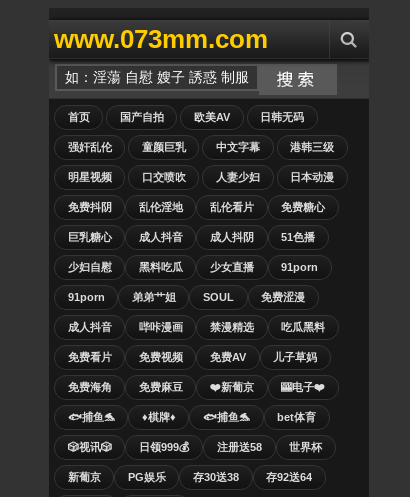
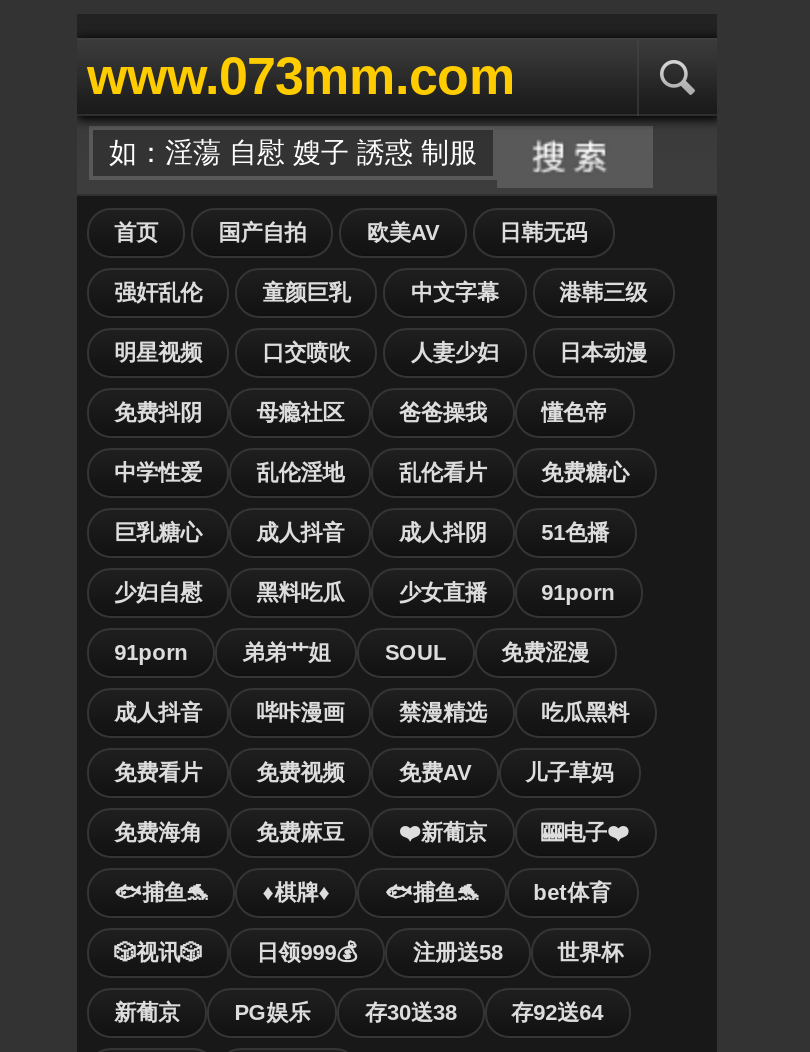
+ 母瘾社区
+ 爸爸操我
+ 懂色帝
+ 中学性爱
